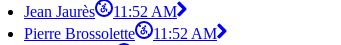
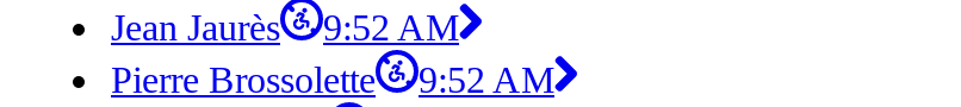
- Jean Jaurès 11:52 AM
+ Jean Jaurès 9:52 AM

- Pierre Brossolette 11:52 AM
+ Pierre Brossolette 9:52 AM
